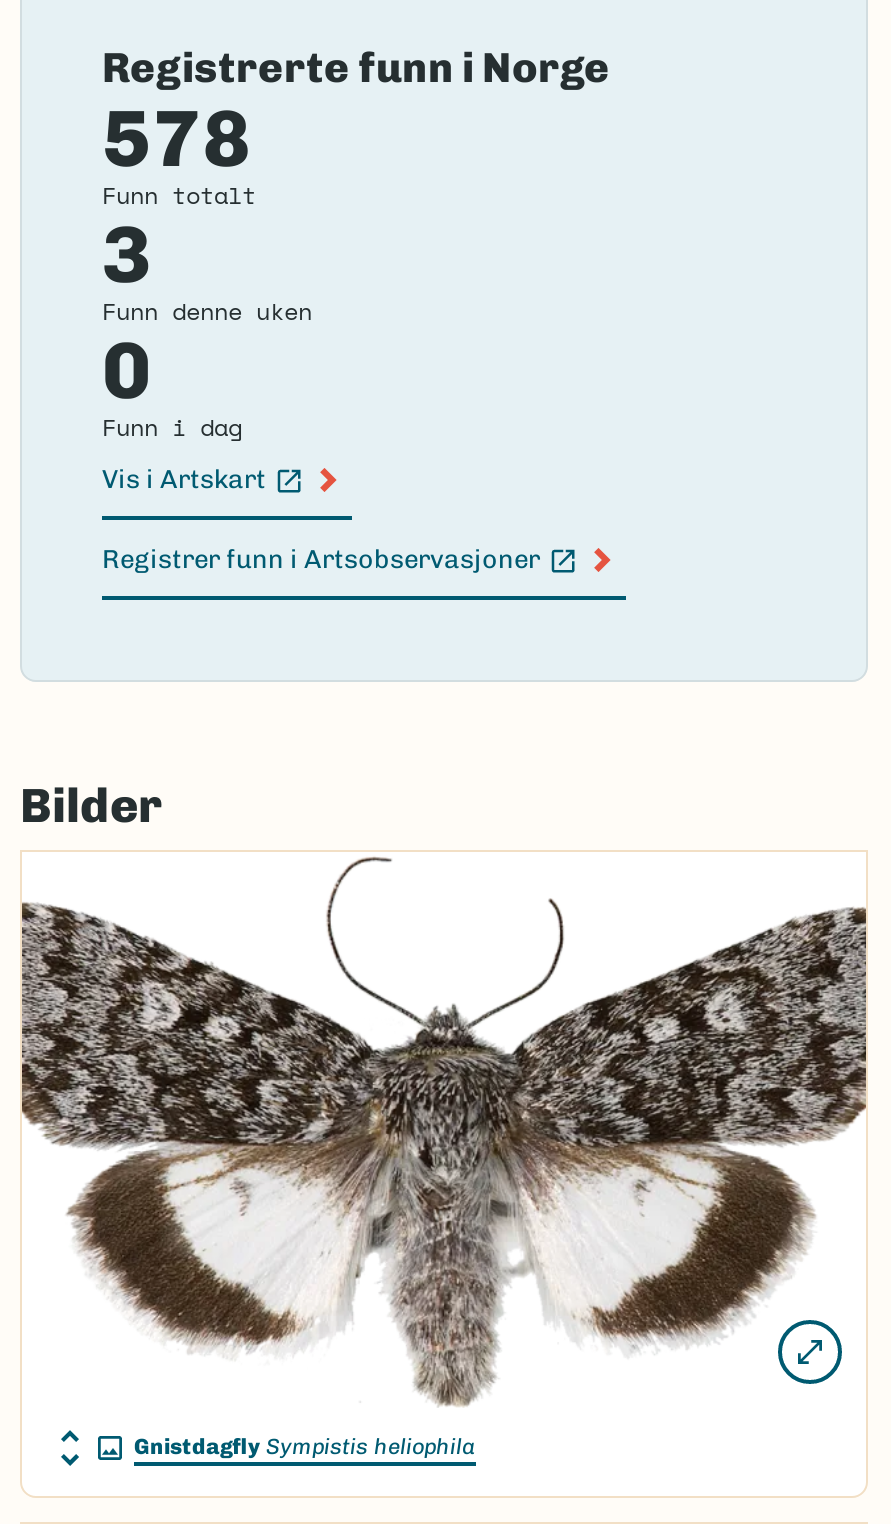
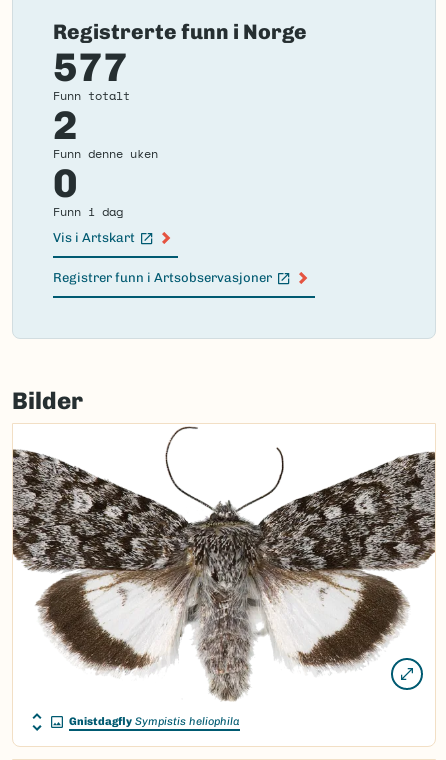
- 578
+ 577

- 3
+ 2
